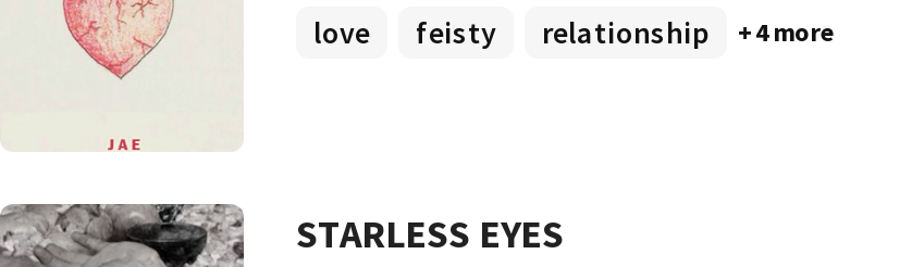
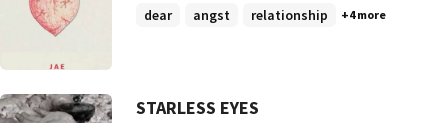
- love
- feisty
+ dear
+ angst
